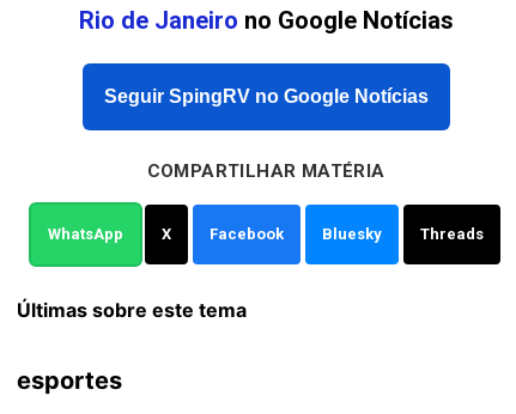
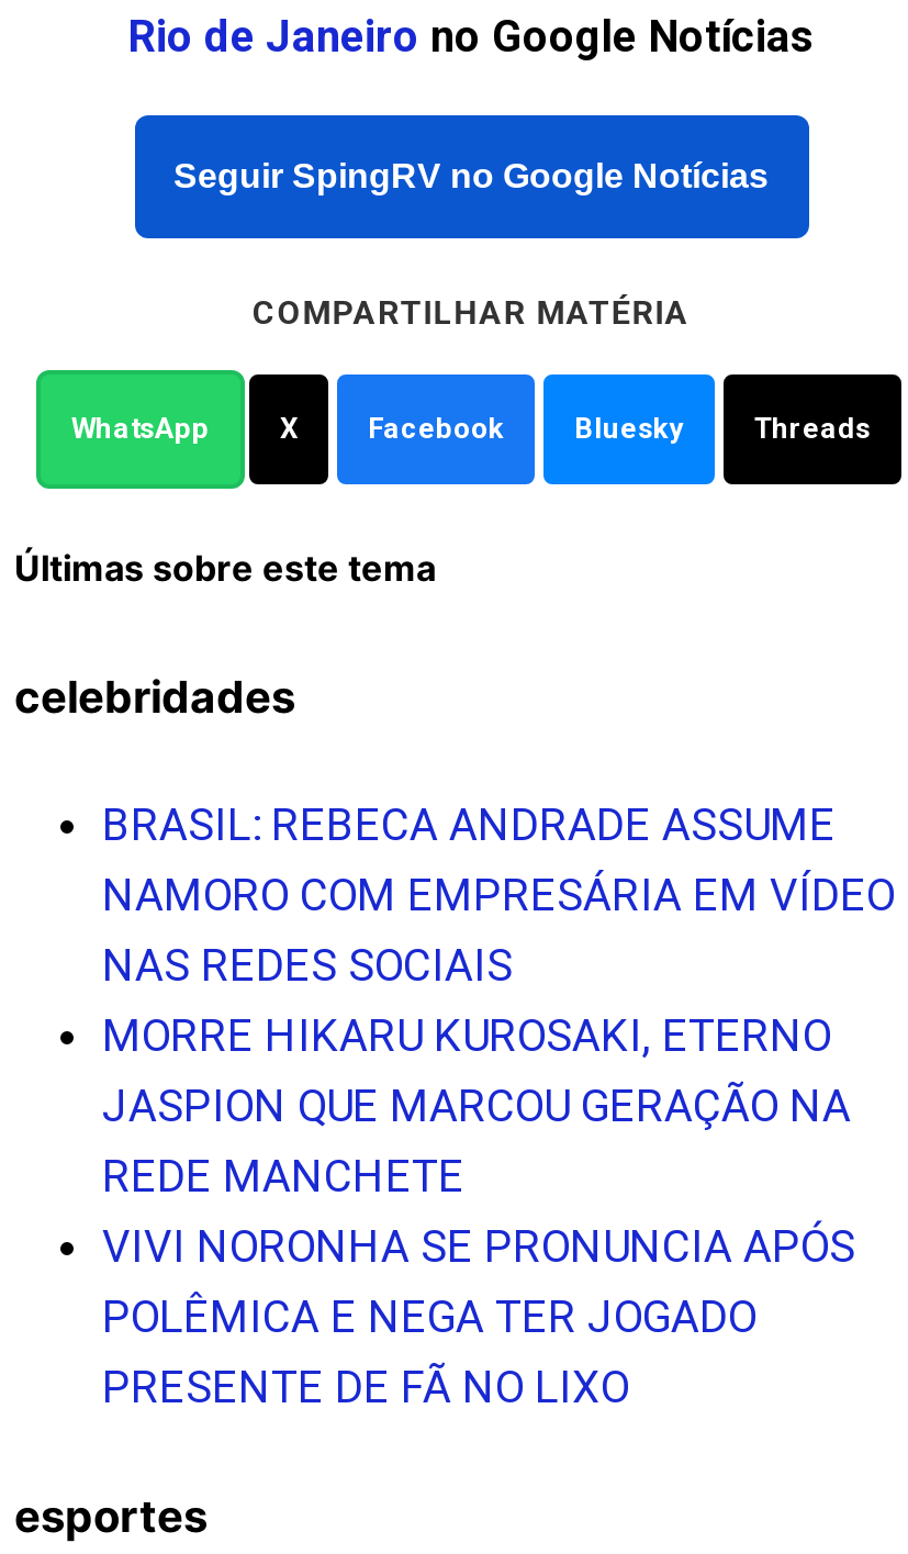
+ celebridades
+ BRASIL: REBECA ANDRADE ASSUME
+ NAMORO COM EMPRESÁRIA EM VÍDEO
+ NAS REDES SOCIAIS
+ MORRE HIKARU KUROSAKI, ETERNO
+ JASPION QUE MARCOU GERAÇÃO NA
+ REDE MANCHETE
+ VIVI NORONHA SE PRONUNCIA APÓS
+ POLÊMICA E NEGA TER JOGADO
+ PRESENTE DE FÃ NO LIXO
